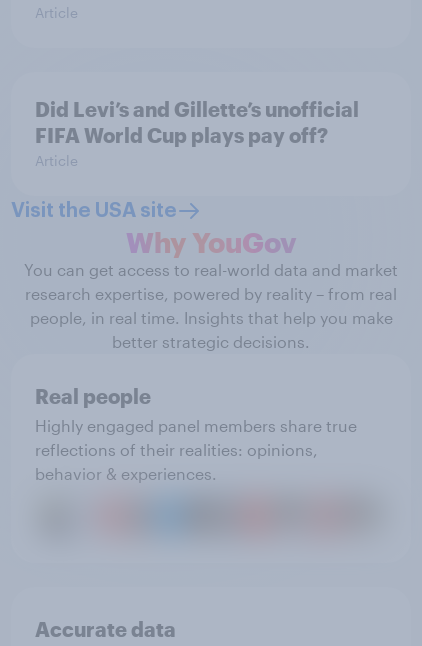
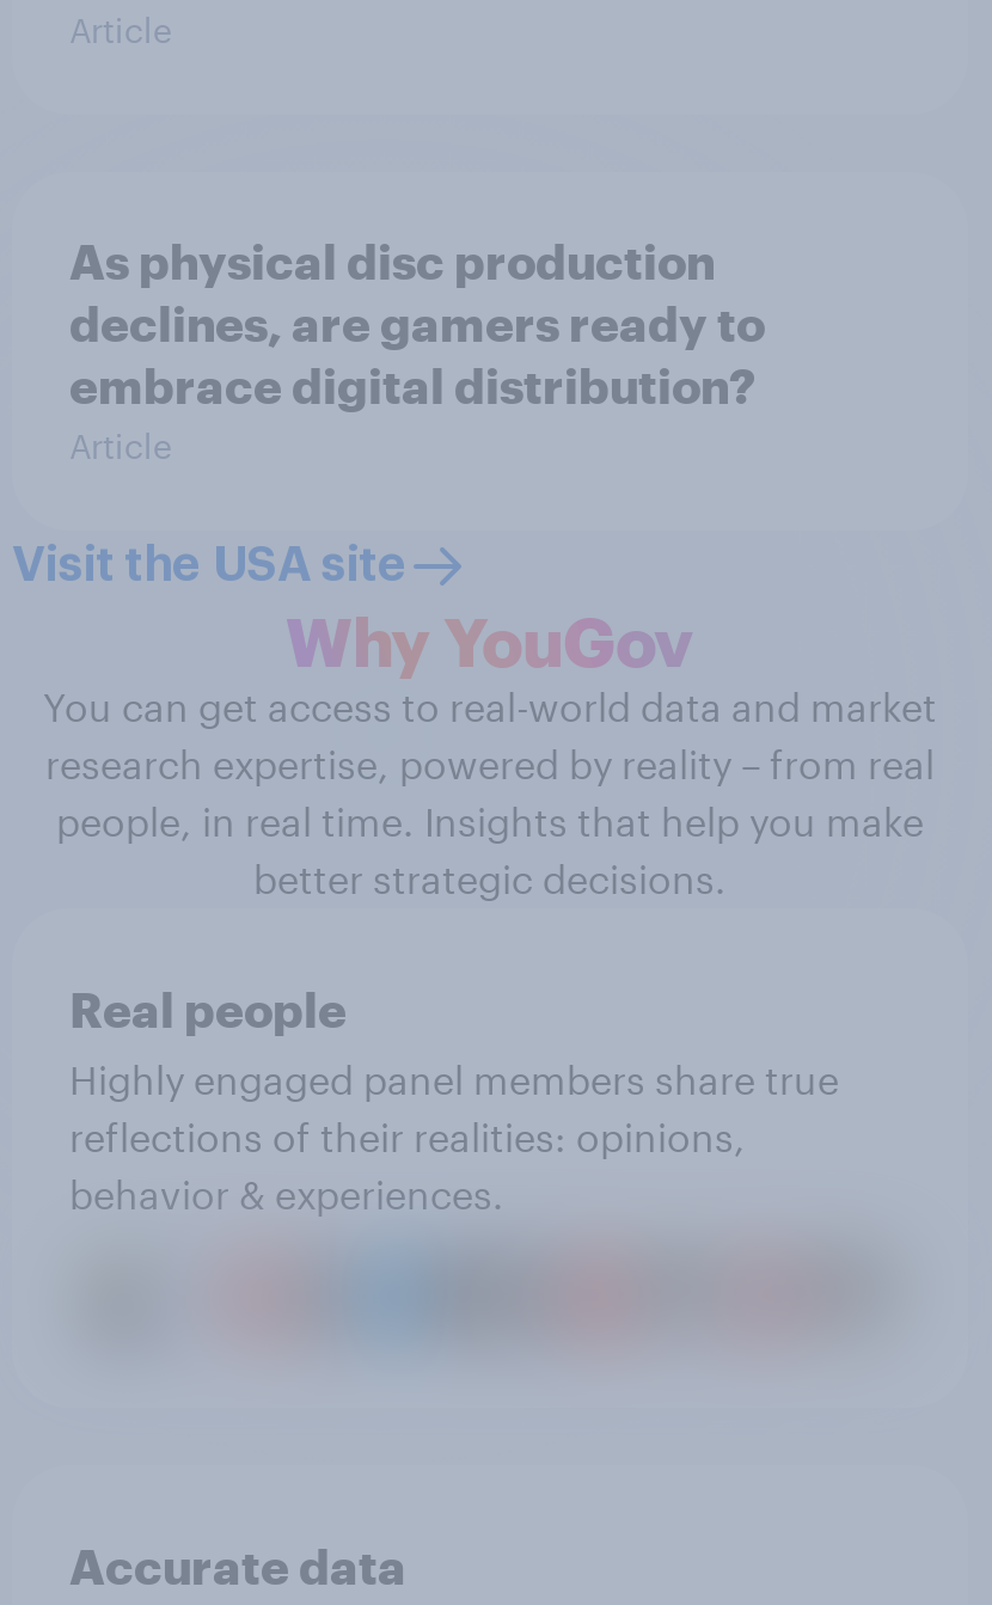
- Did Levi’s and Gillette’s unofficial
- FIFA World Cup plays pay off?
+ As physical disc production
+ declines, are gamers ready to
+ embrace digital distribution?
